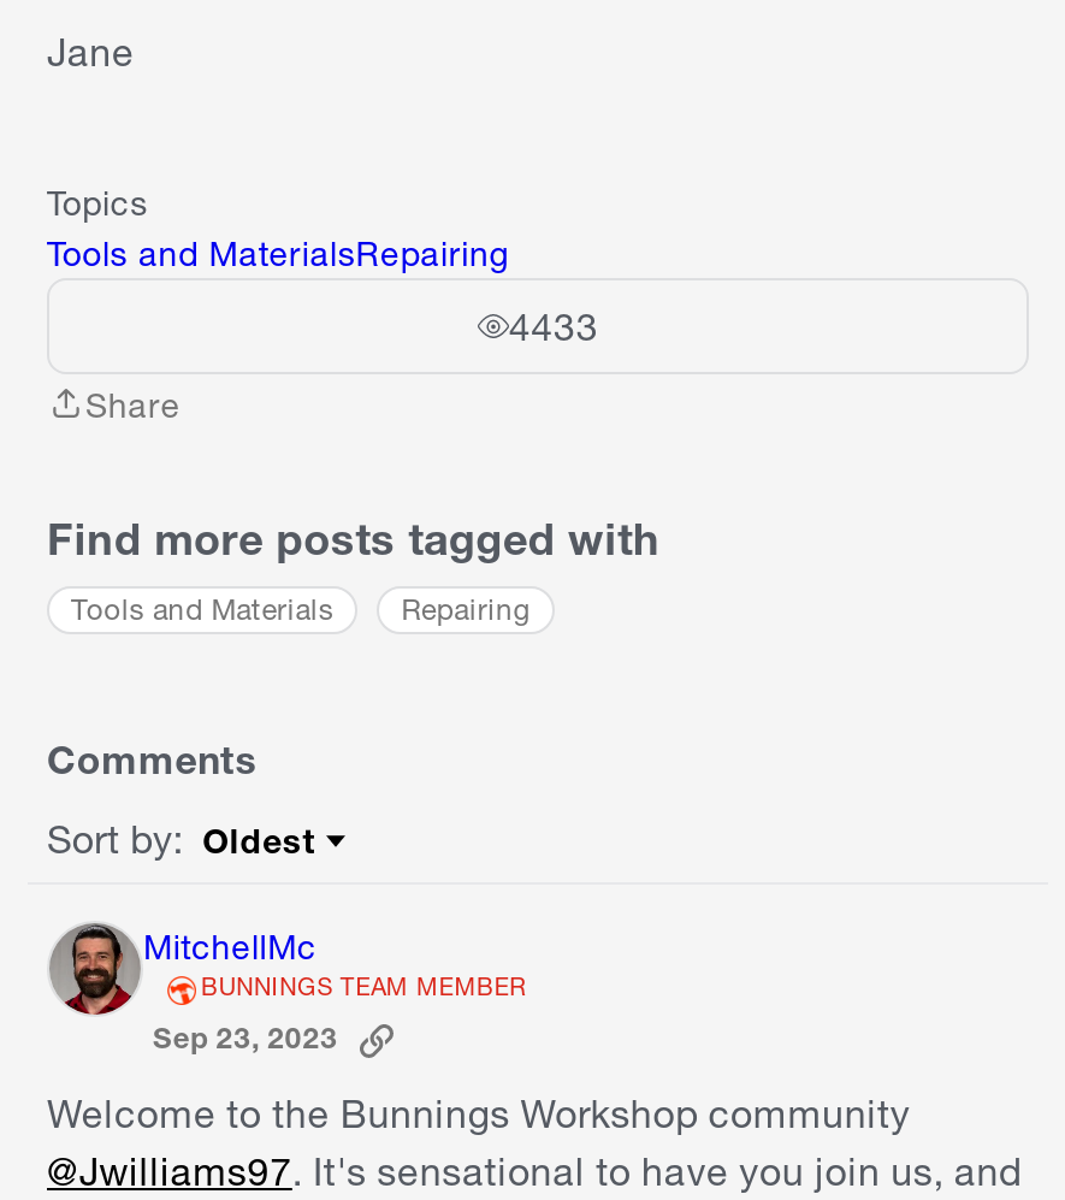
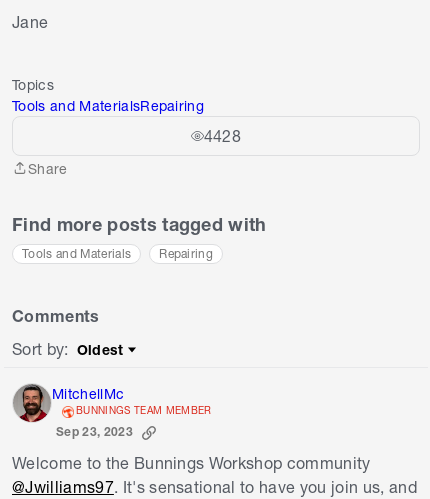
- 4433
+ 4428
